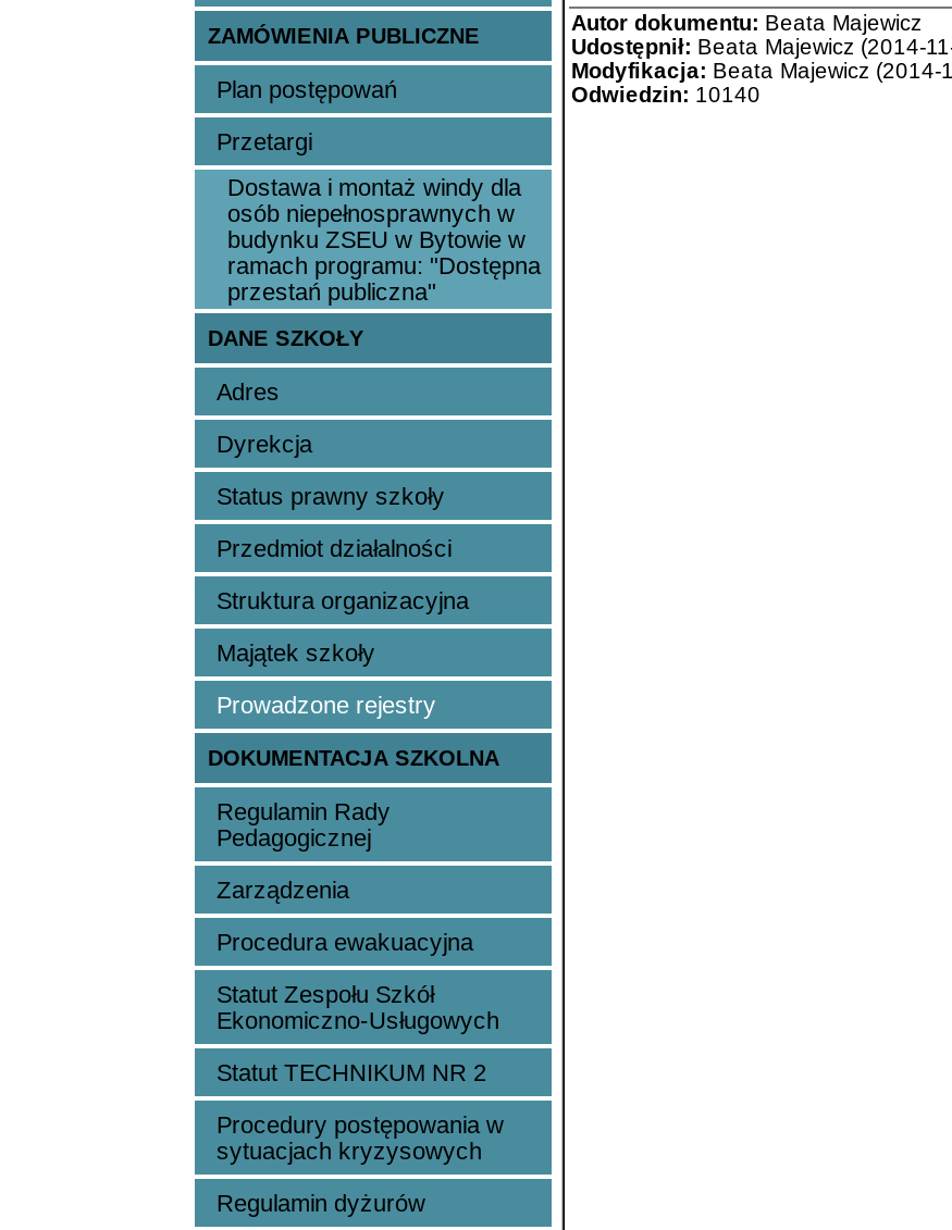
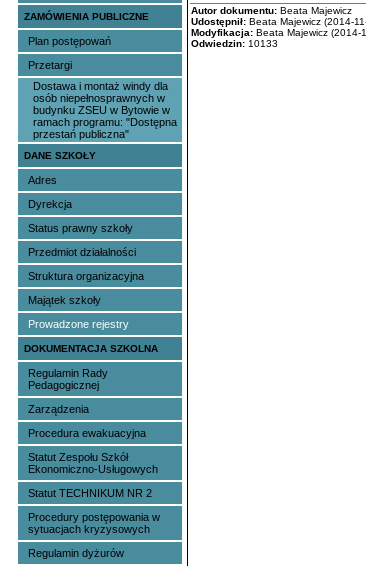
- Odwiedzin: 10140
+ Odwiedzin: 10133
